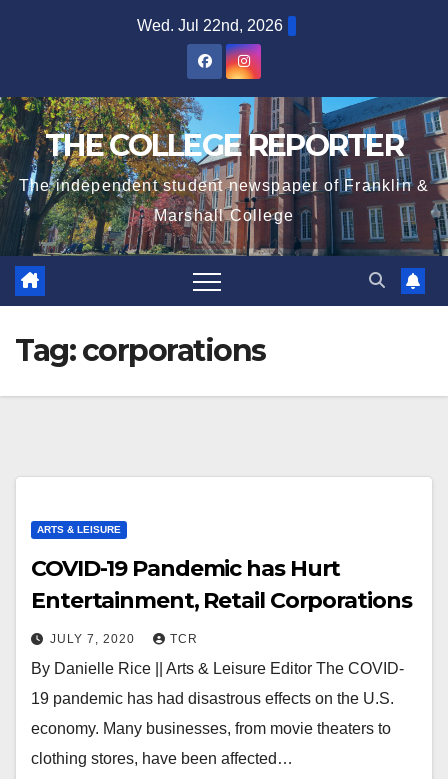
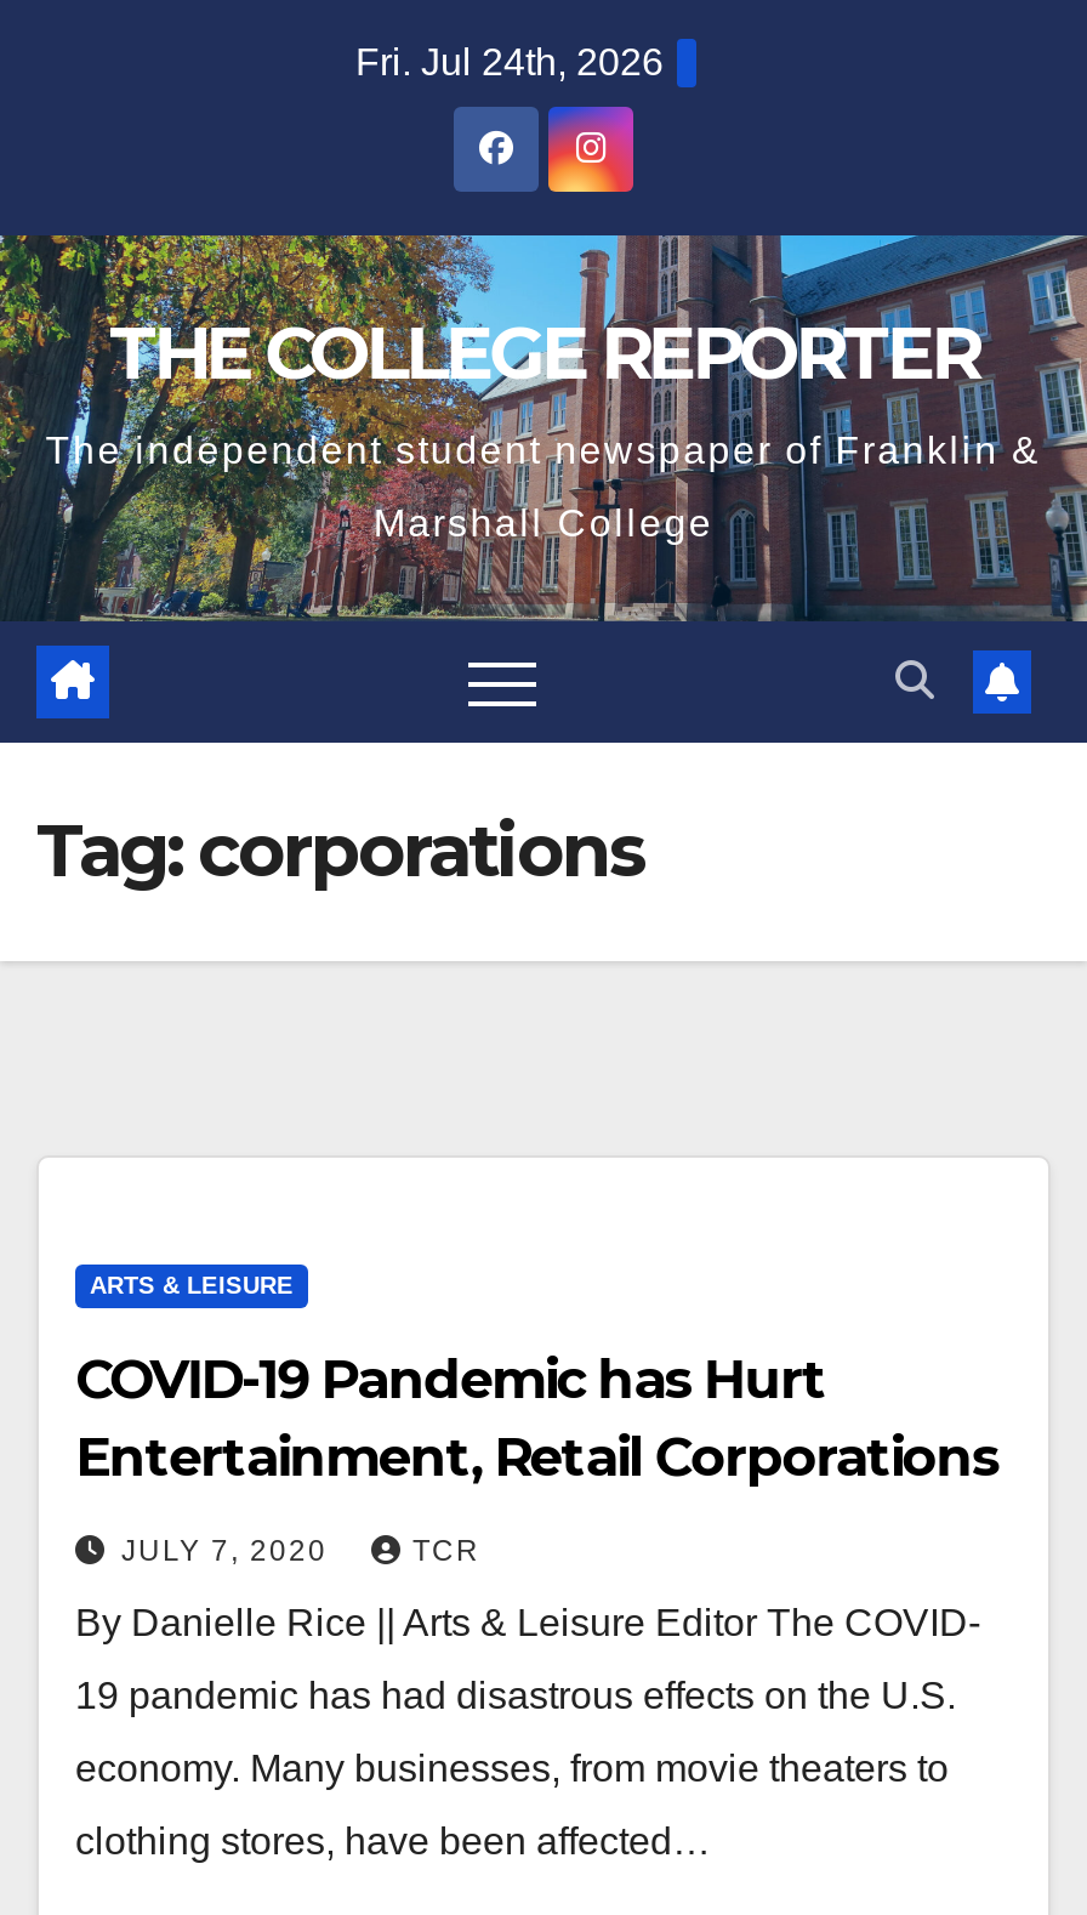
- Wed. Jul 22nd, 2026
+ Fri. Jul 24th, 2026
